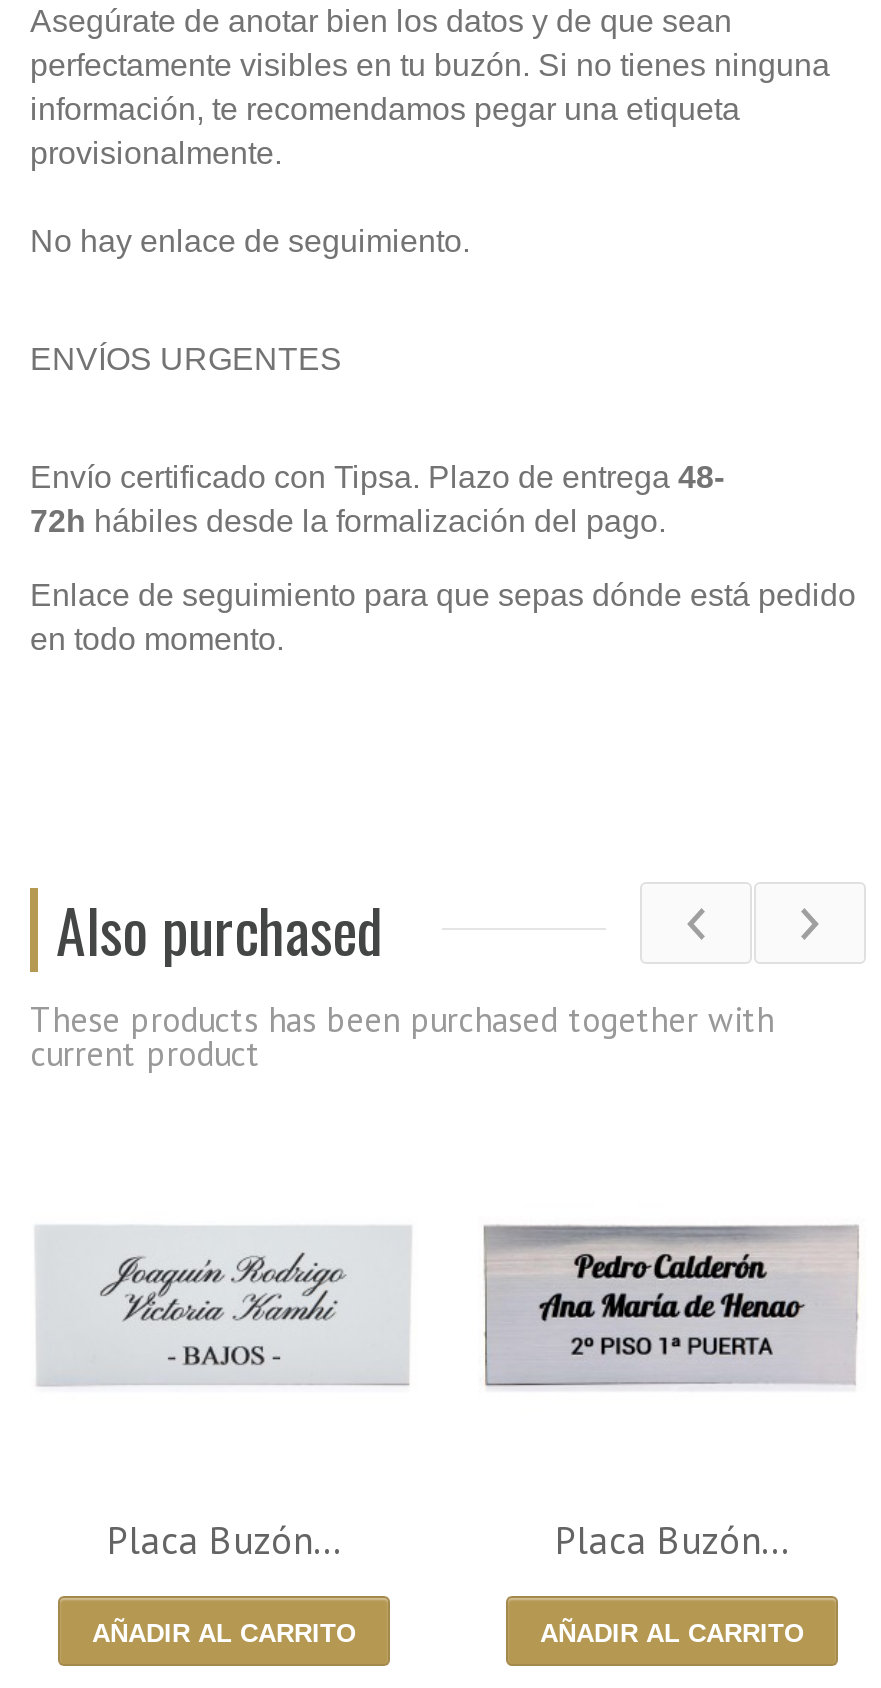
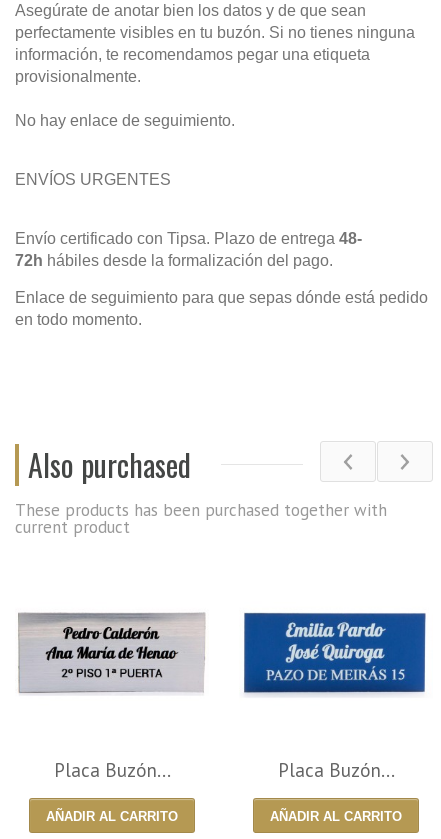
- [image]
+ [image]

- [image]
+ [image]
